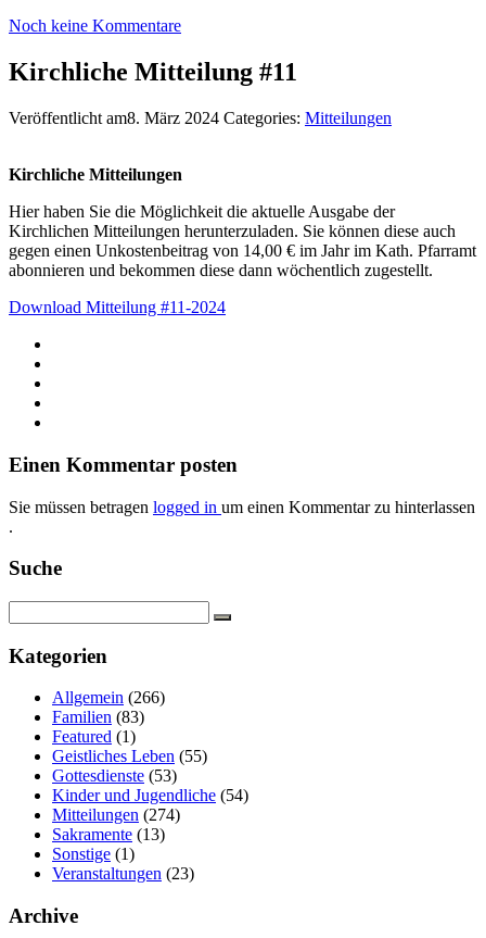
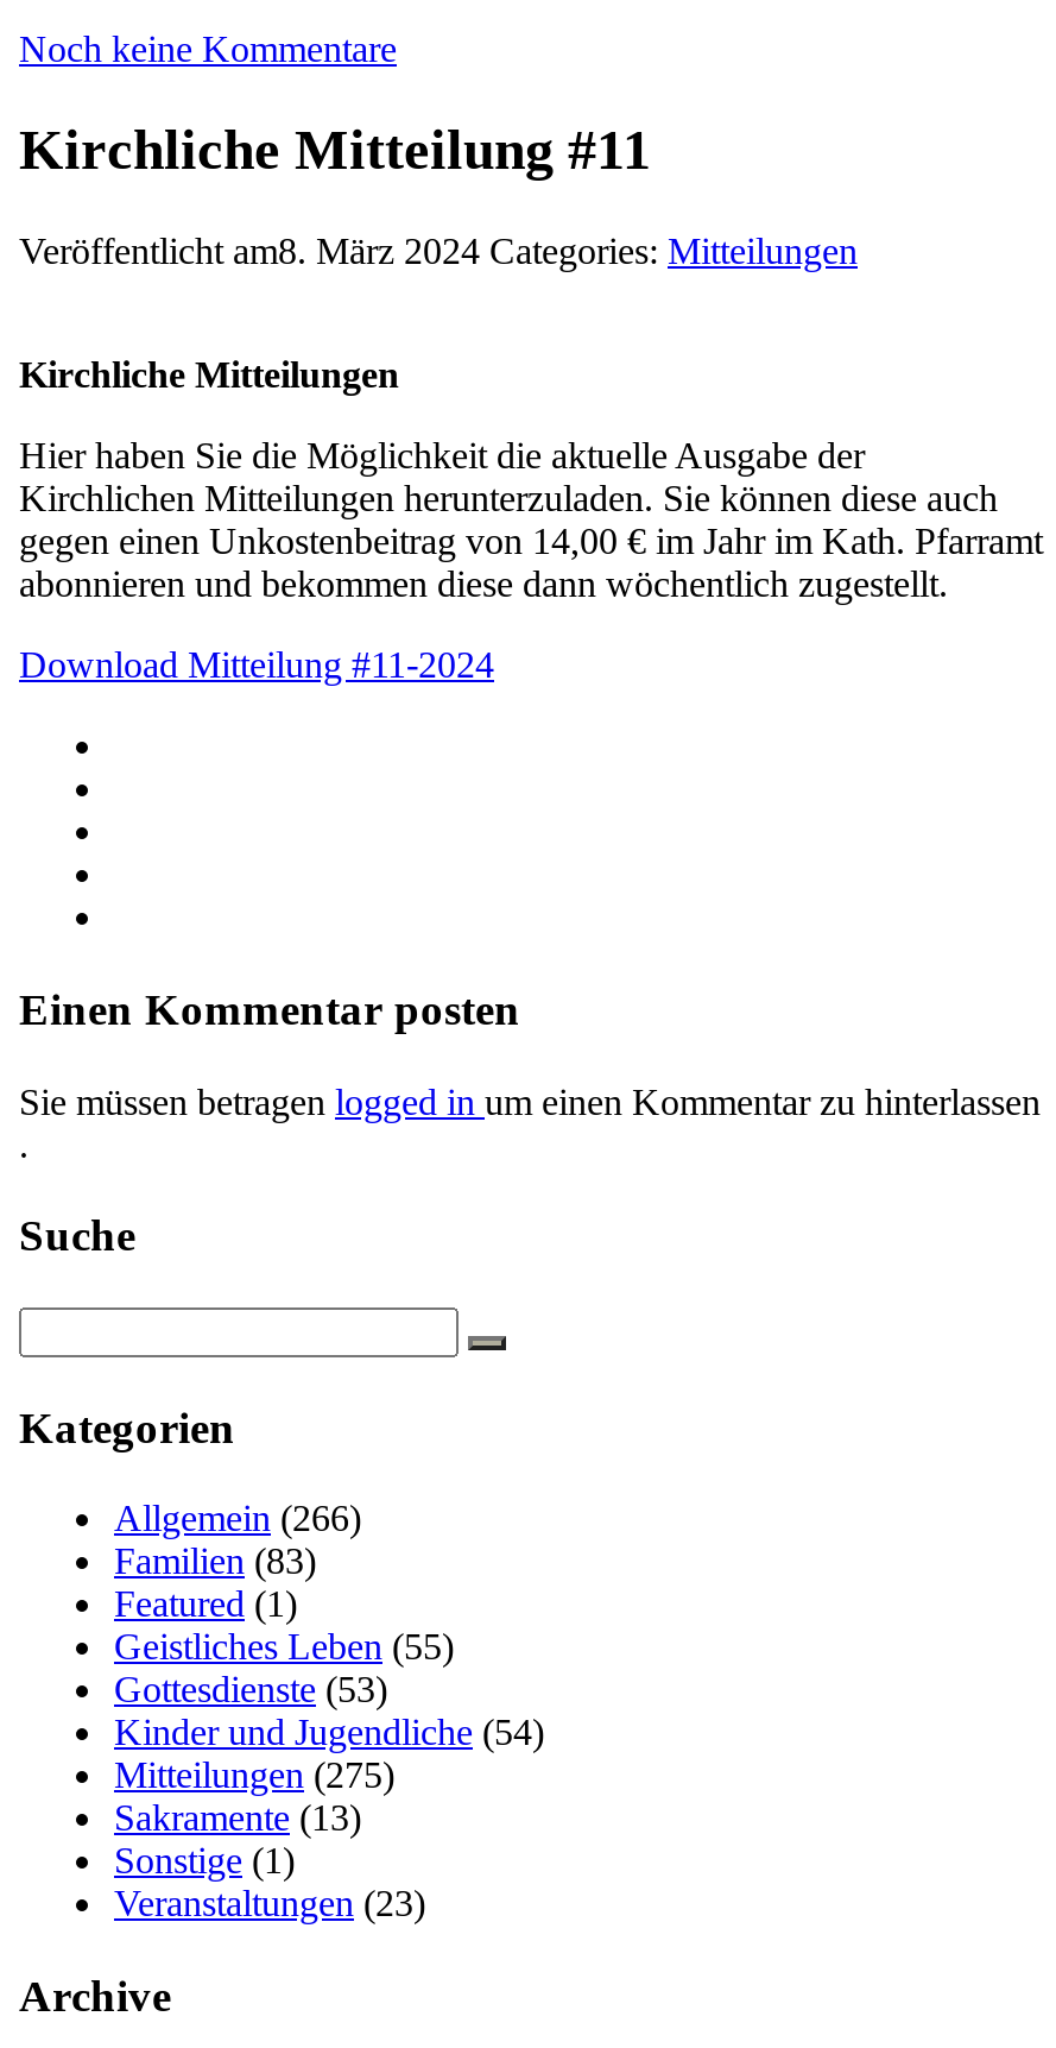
- Mitteilungen (274)
+ Mitteilungen (275)
